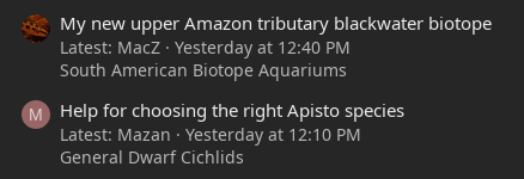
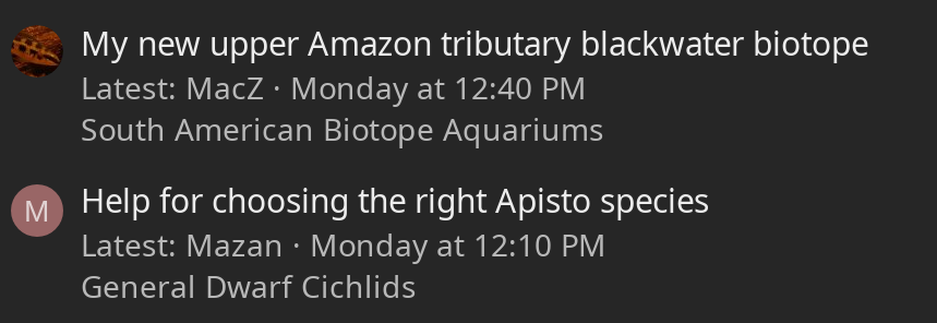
- Yesterday at 12:40 PM
+ Monday at 12:40 PM

- Yesterday at 12:10 PM
+ Monday at 12:10 PM
